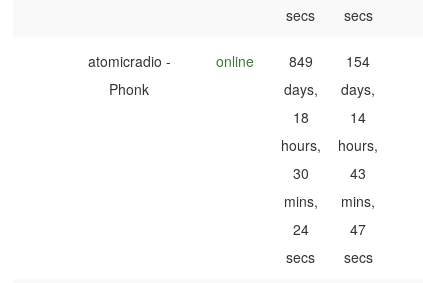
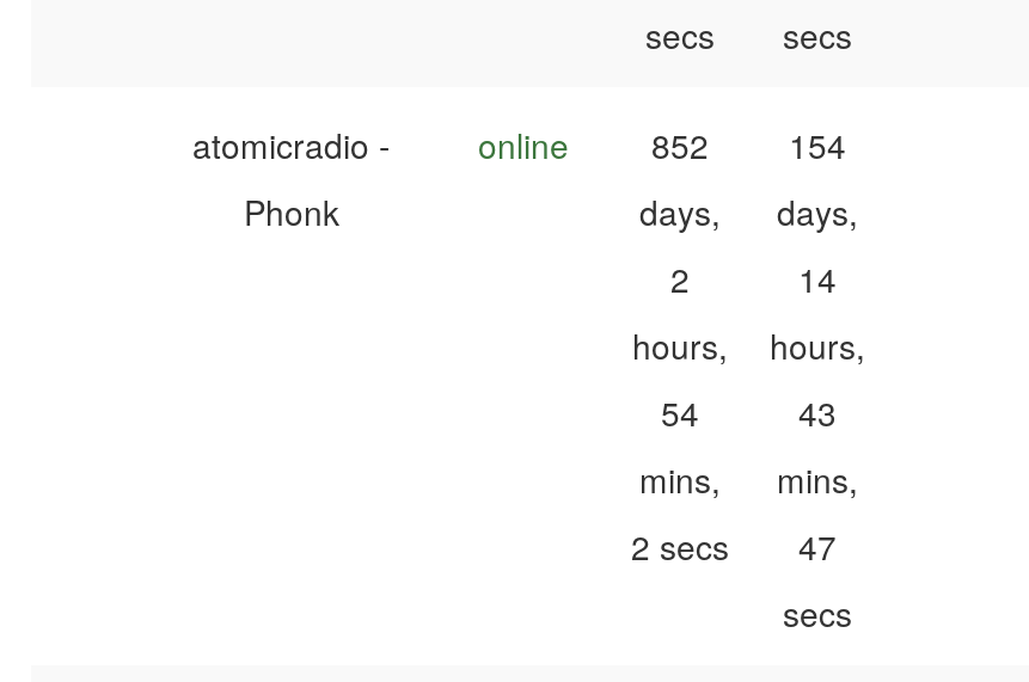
- 849
+ 852

- 18
+ 2

- 30
+ 54

- 24
- secs
+ 2 secs
